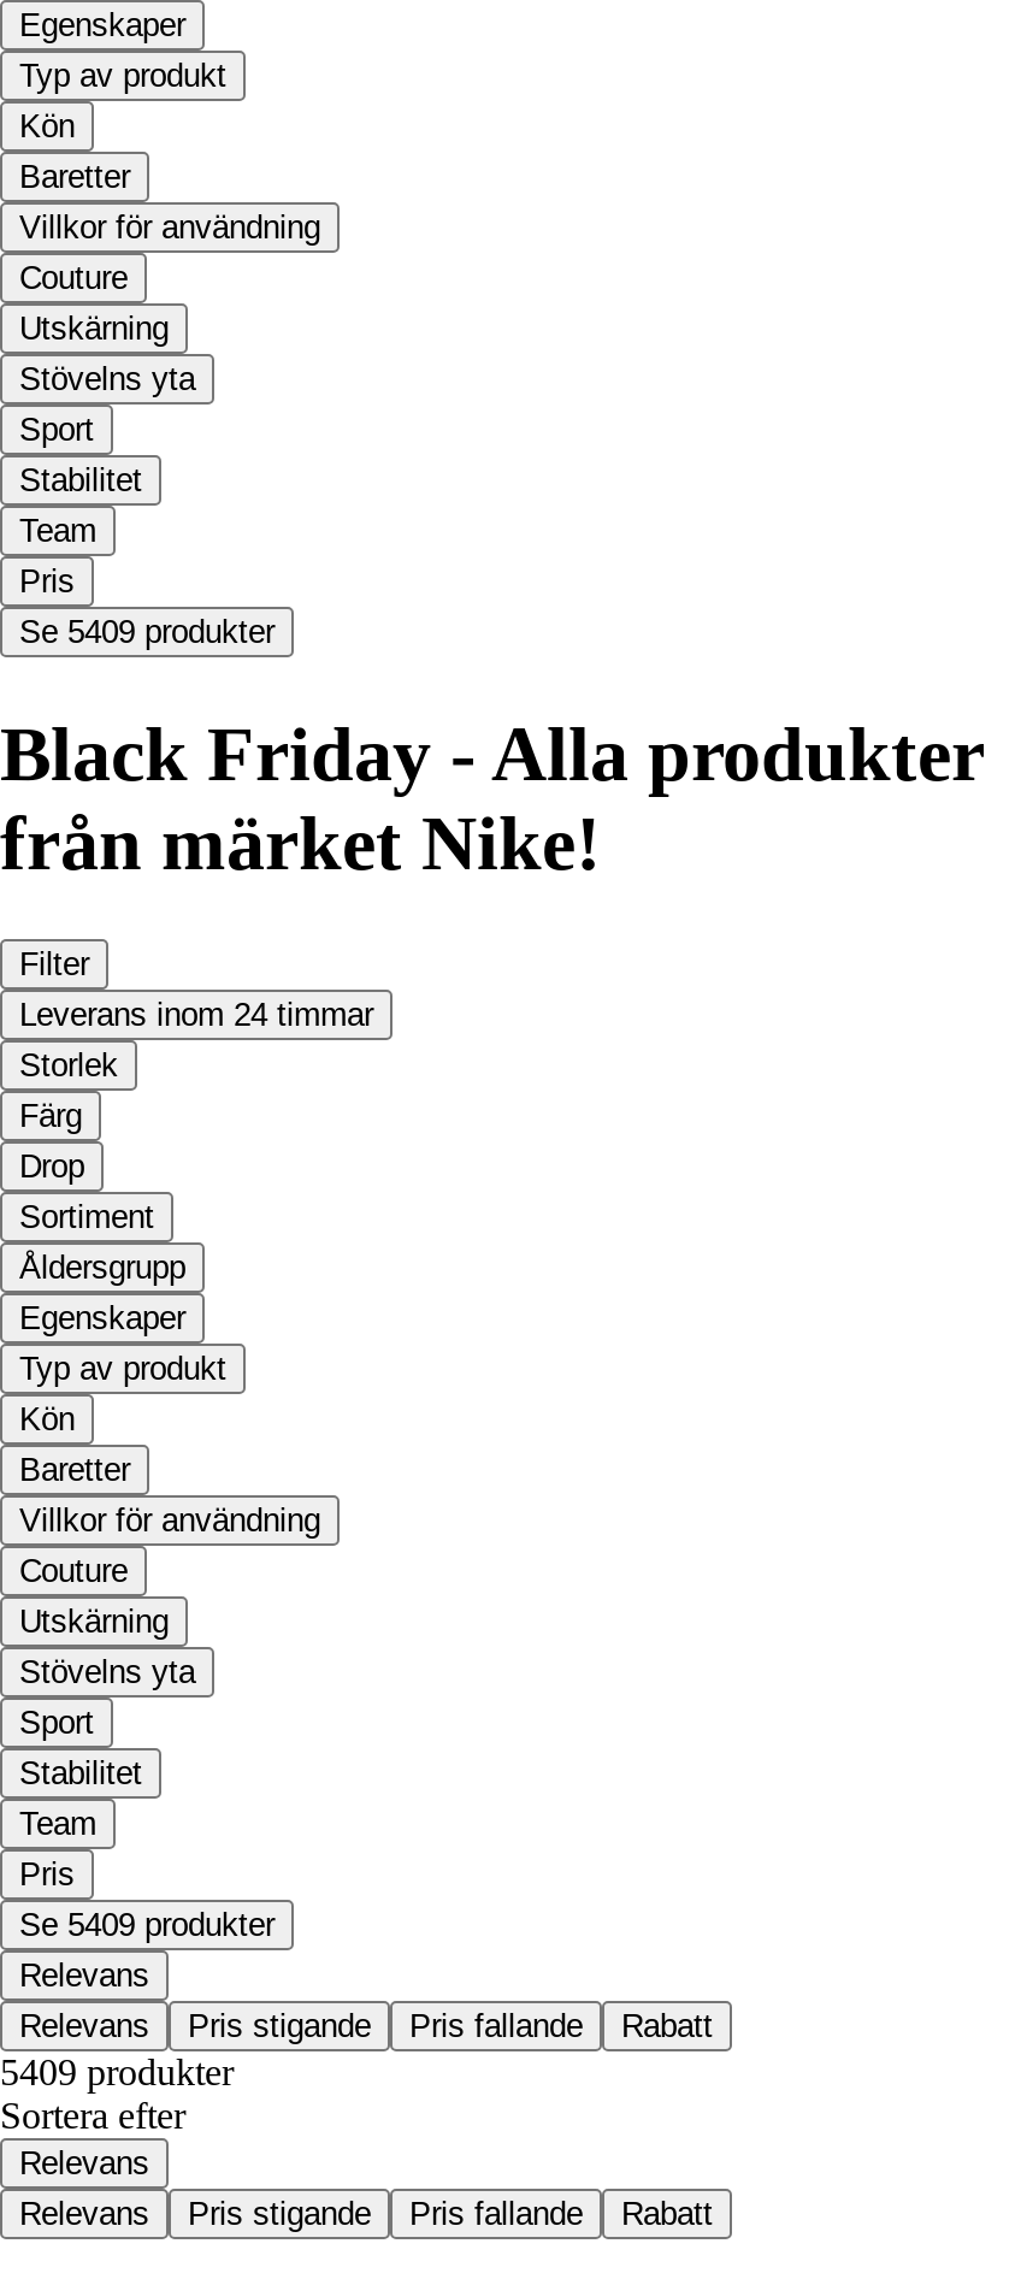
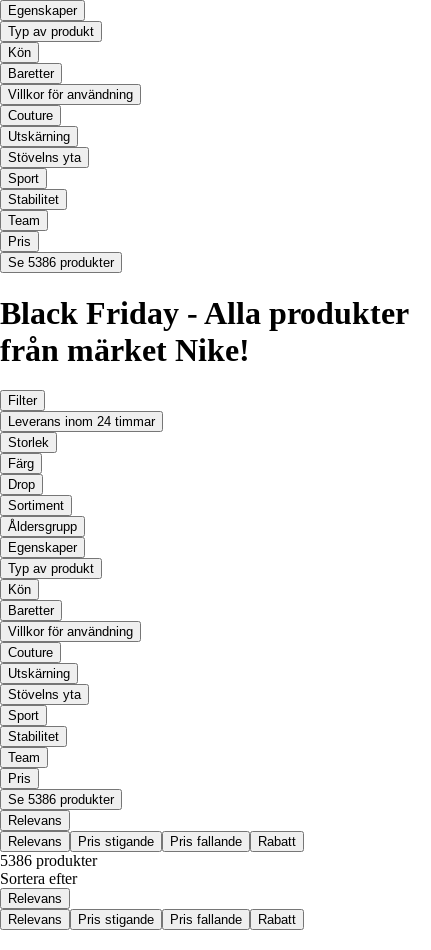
- Se 5409 produkter
+ Se 5386 produkter

- Se 5409 produkter
+ Se 5386 produkter

- 5409 produkter
+ 5386 produkter
